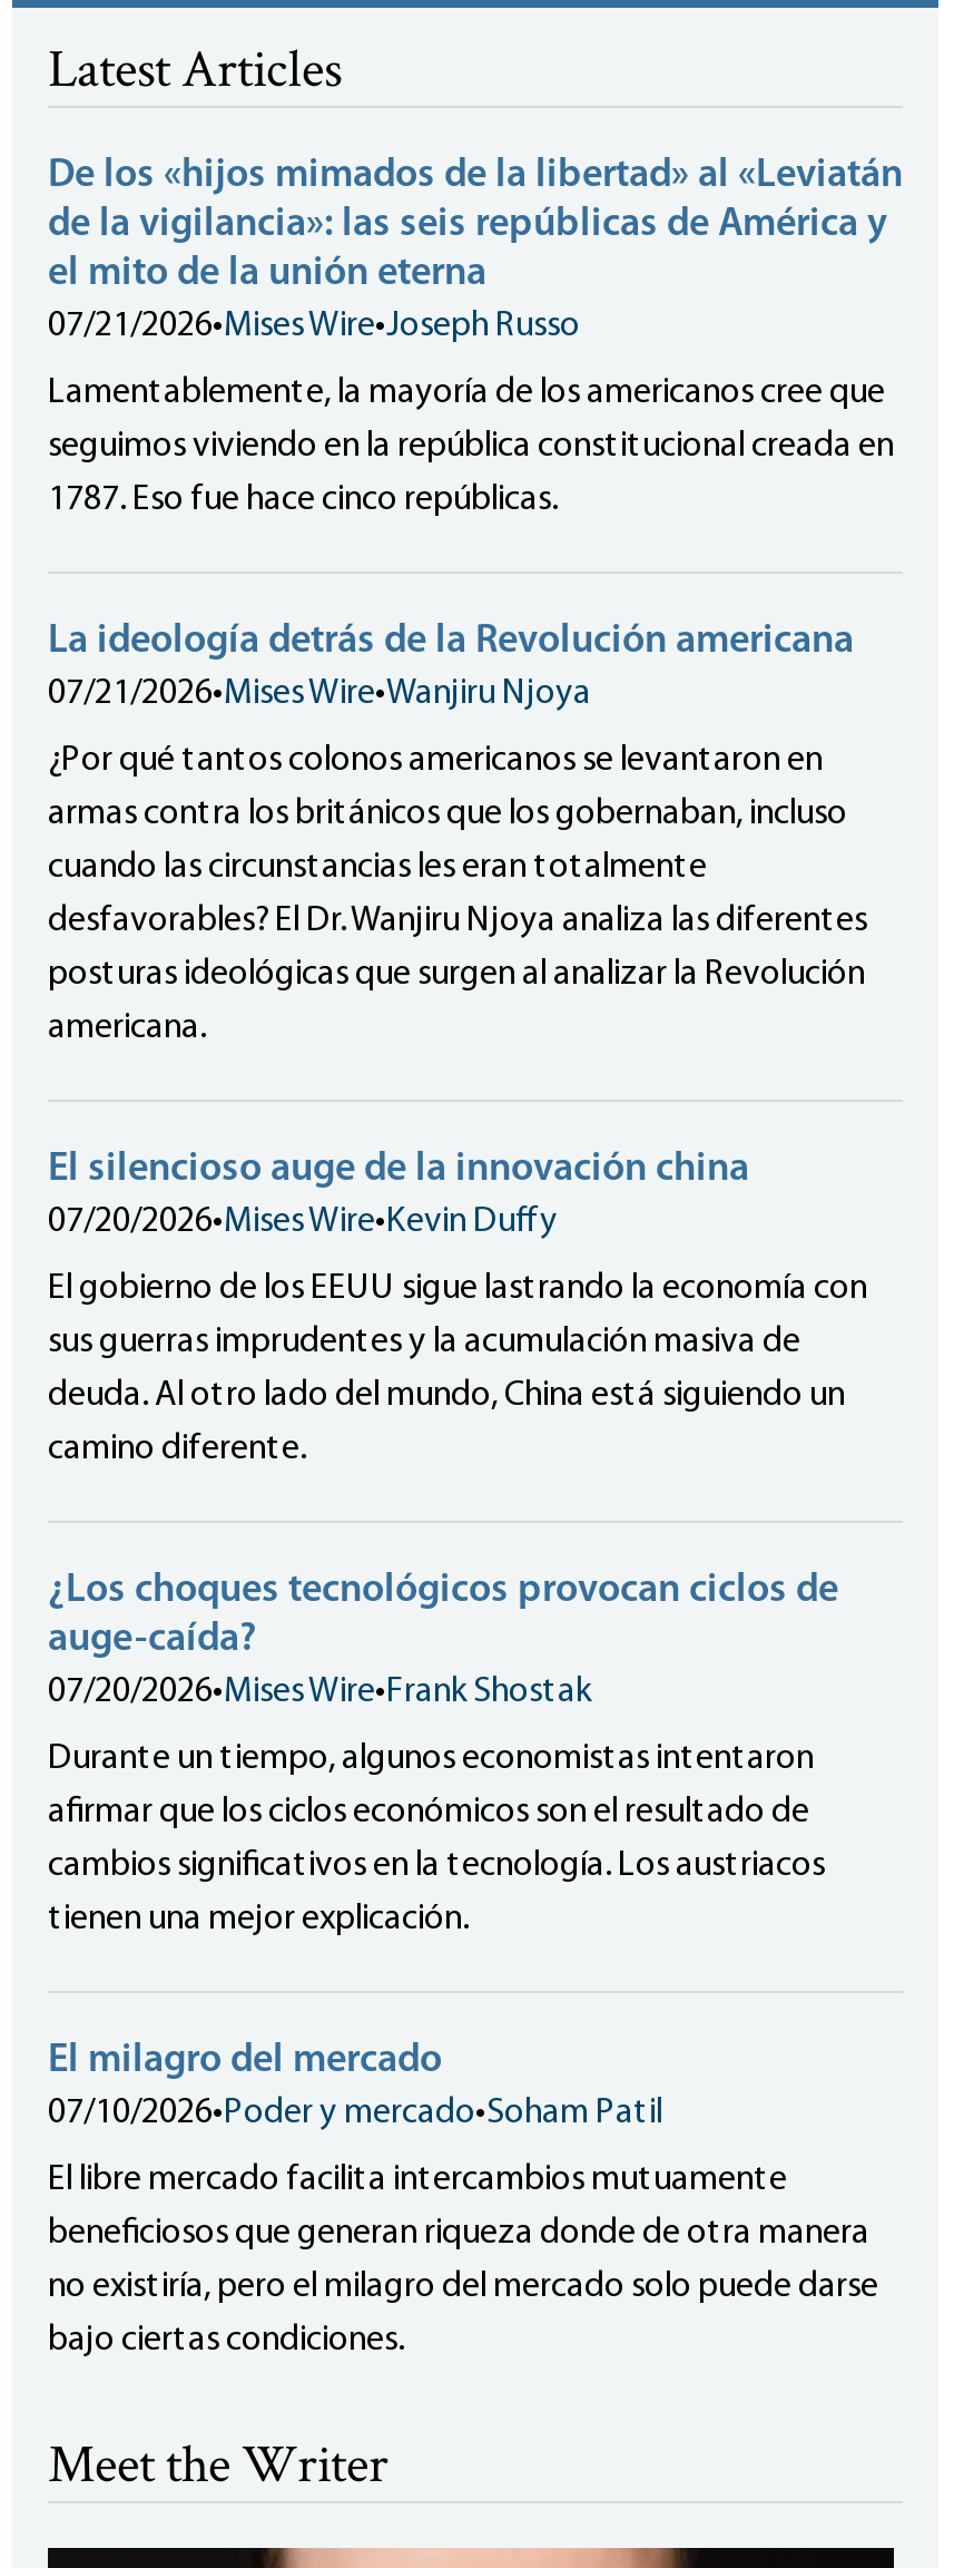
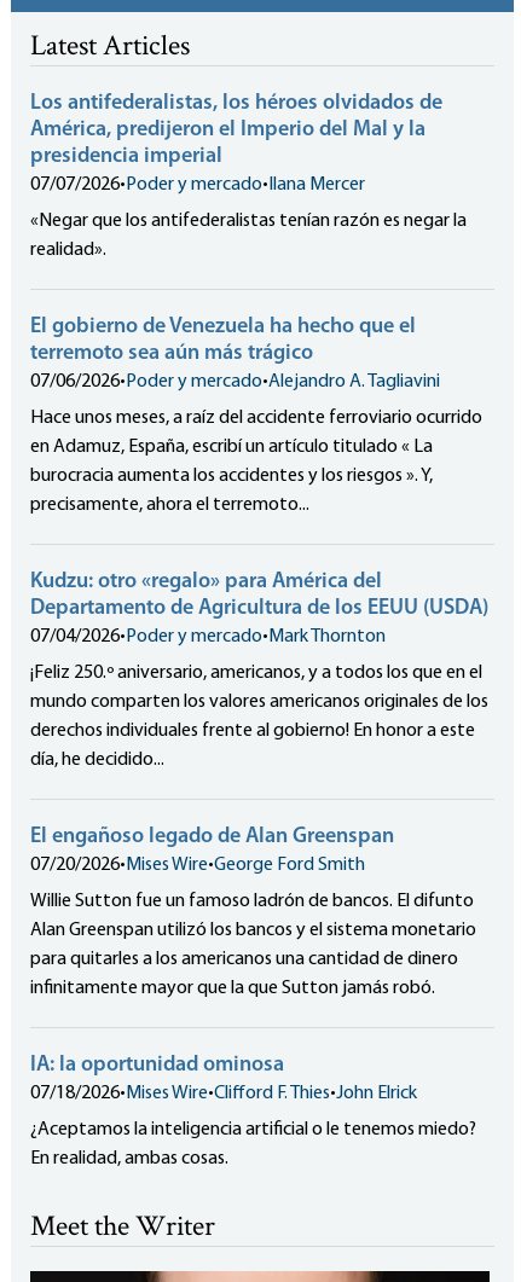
- De los «hijos mimados de la libertad» al «Leviatán
- de la vigilancia»: las seis repúblicas de América y
- el mito de la unión eterna
- 07/21/2026•Mises Wire•Joseph Russo
- Lamentablemente, la mayoría de los americanos cree que
- seguimos viviendo en la república constitucional creada en
- 1787. Eso fue hace cinco repúblicas.
- La ideología detrás de la Revolución americana
- 07/21/2026•Mises Wire•Wanjiru Njoya
- ¿Por qué tantos colonos americanos se levantaron en
- armas contra los británicos que los gobernaban, incluso
- cuando las circunstancias les eran totalmente
- desfavorables? El Dr. Wanjiru Njoya analiza las diferentes
- posturas ideológicas que surgen al analizar la Revolución
- americana.
- El silencioso auge de la innovación china
- 07/20/2026•Mises Wire•Kevin Duffy
- El gobierno de los EEUU sigue lastrando la economía con
- sus guerras imprudentes y la acumulación masiva de
- deuda. Al otro lado del mundo, China está siguiendo un
- camino diferente.
- ¿Los choques tecnológicos provocan ciclos de
- auge-caída?
- 07/20/2026•Mises Wire•Frank Shostak
- Durante un tiempo, algunos economistas intentaron
- afirmar que los ciclos económicos son el resultado de
- cambios significativos en la tecnología. Los austriacos
- tienen una mejor explicación.
- El milagro del mercado
- 07/10/2026•Poder y mercado•Soham Patil
- El libre mercado facilita intercambios mutuamente
- beneficiosos que generan riqueza donde de otra manera
- no existiría, pero el milagro del mercado solo puede darse
- bajo ciertas condiciones.
+ Los antifederalistas, los héroes olvidados de
+ América, predijeron el Imperio del Mal y la
+ presidencia imperial
+ 07/07/2026• Poder y mercado• Ilana Mercer
+ «Negar que los antifederalistas tenían razón es negar la
+ realidad».
+ El gobierno de Venezuela ha hecho que el
+ terremoto sea aún más trágico
+ 07/06/2026• Poder y mercado•Alejandro A. Tagliavini
+ Hace unos meses, a raíz del accidente ferroviario ocurrido
+ en Adamuz, España, escribí un artículo titulado « La
+ burocracia aumenta los accidentes y los riesgos ». Y,
+ precisamente, ahora el terremoto...
+ Kudzu: otro «regalo» para América del
+ Departamento de Agricultura de los EEUU (USDA)
+ 07/04/2026• Poder y mercado• Mark Thornton
+ ¡Feliz 250.º aniversario, americanos, y a todos los que en el
+ mundo comparten los valores americanos originales de los
+ derechos individuales frente al gobierno! En honor a este
+ día, he decidido...
+ El engañoso legado de Alan Greenspan
+ 07/20/2026• Mises Wire•George Ford Smith
+ Willie Sutton fue un famoso ladrón de bancos. El difunto
+ Alan Greenspan utilizó los bancos y el sistema monetario
+ para quitarles a los americanos una cantidad de dinero
+ infinitamente mayor que la que Sutton jamás robó.
+ IA: la oportunidad ominosa
+ 07/18/2026• Mises Wire•Clifford F. Thies•John Elrick
+ ¿Aceptamos la inteligencia artificial o le tenemos miedo?
+ En realidad, ambas cosas.
